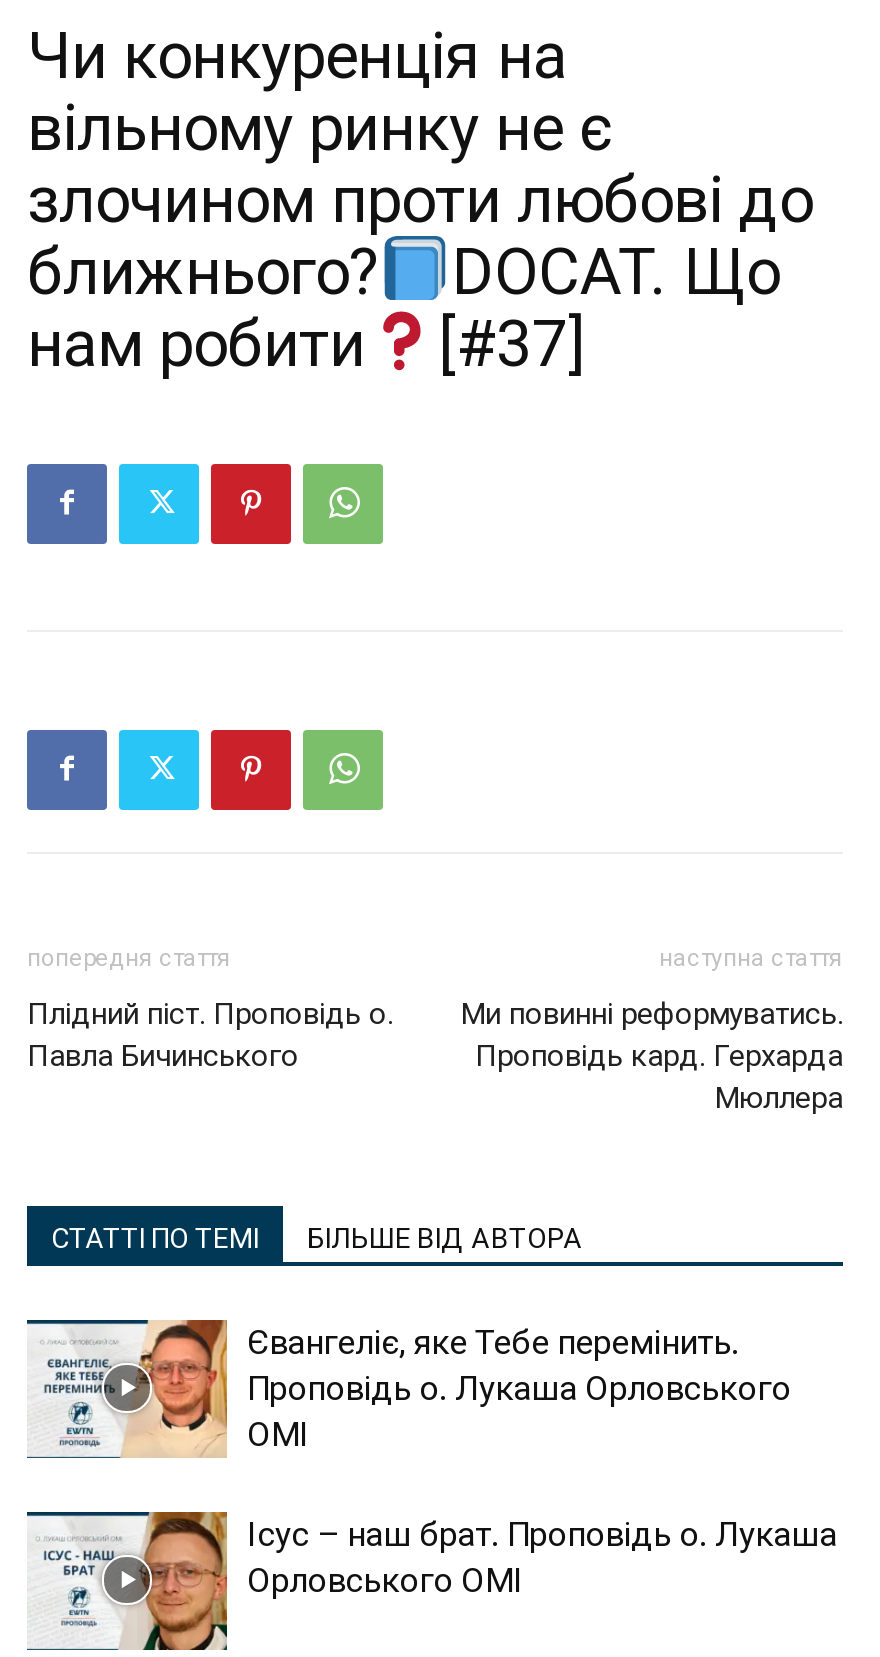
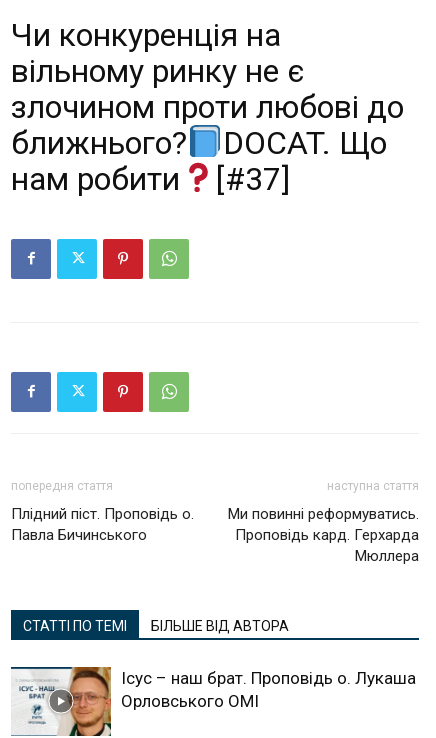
- [image]
- Євангеліє, яке Тебе перемінить.
- Проповідь о. Лукаша Орловського
- ОМІ
